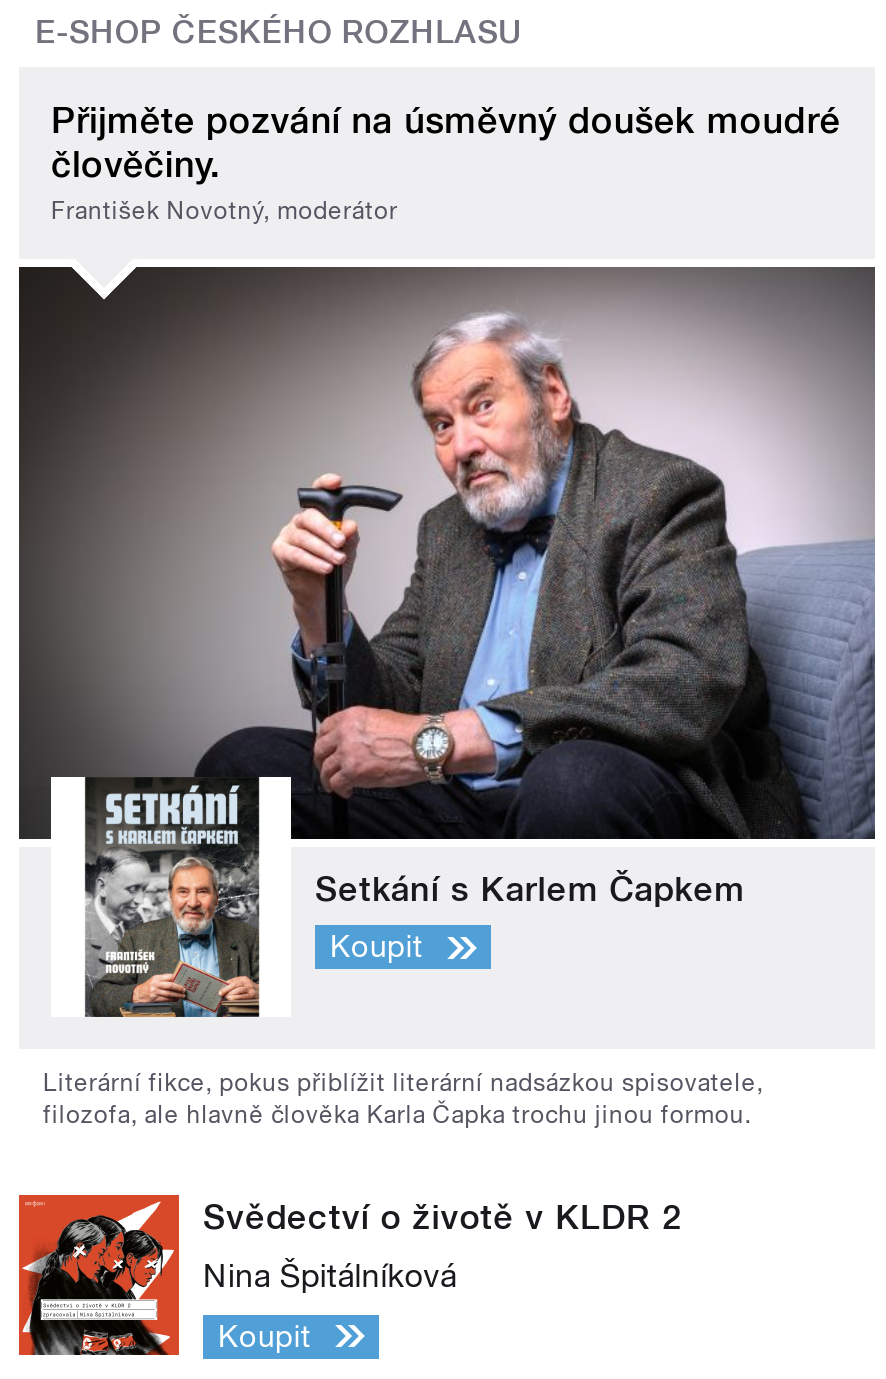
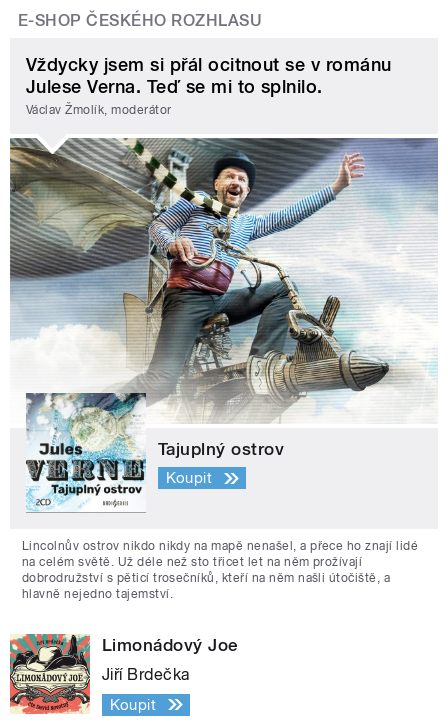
- Přijměte pozvání na úsměvný doušek moudré
- člověčiny.
- František Novotný, moderátor
+ Vždycky jsem si přál ocitnout se v románu
+ Julese Verna. Teď se mi to splnilo.
+ Václav Žmolík, moderátor

- [image]
- Setkání s Karlem Čapkem
+ [image]
+ Tajuplný ostrov

- Literární fikce, pokus přiblížit literární nadsázkou spisovatele,
- filozofa, ale hlavně člověka Karla Čapka trochu jinou formou.
+ Lincolnův ostrov nikdo nikdy na mapě nenašel, a přece ho znají lidé
+ na celém světě. Už déle než sto třicet let na něm prožívají
+ dobrodružství s pěticí trosečníků, kteří na něm našli útočiště, a
+ hlavně nejedno tajemství.

- [image]
- Svědectví o životě v KLDR 2
+ [image]
+ Limonádový Joe

- Nina Špitálníková
+ Jiří Brdečka
